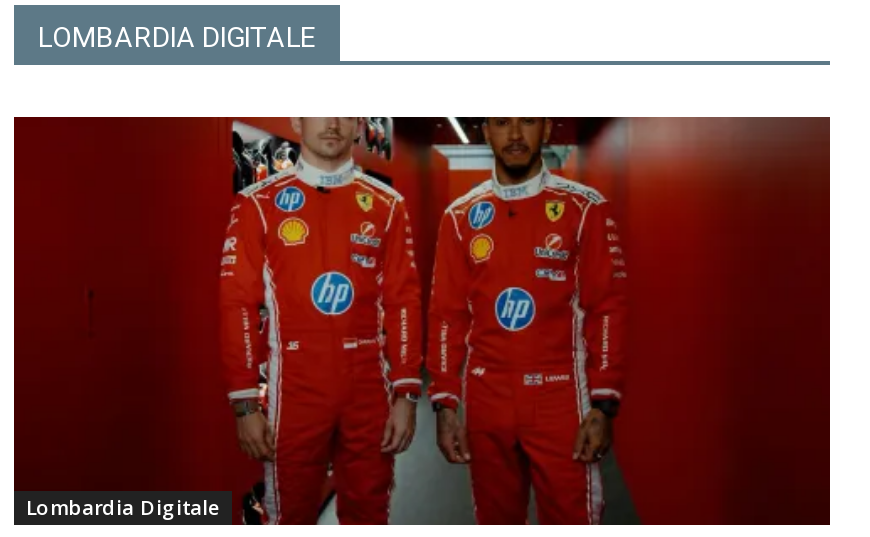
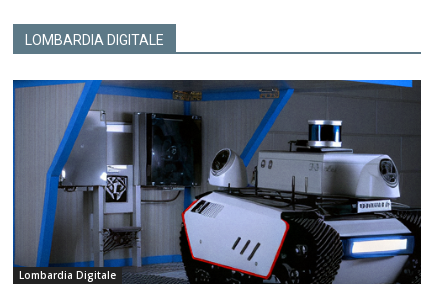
- [image]
+ [image]
